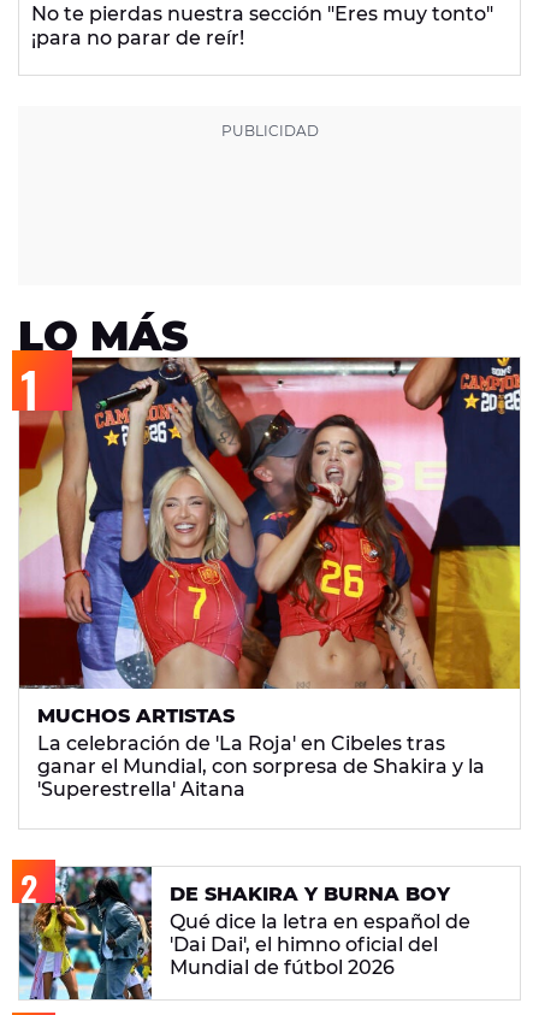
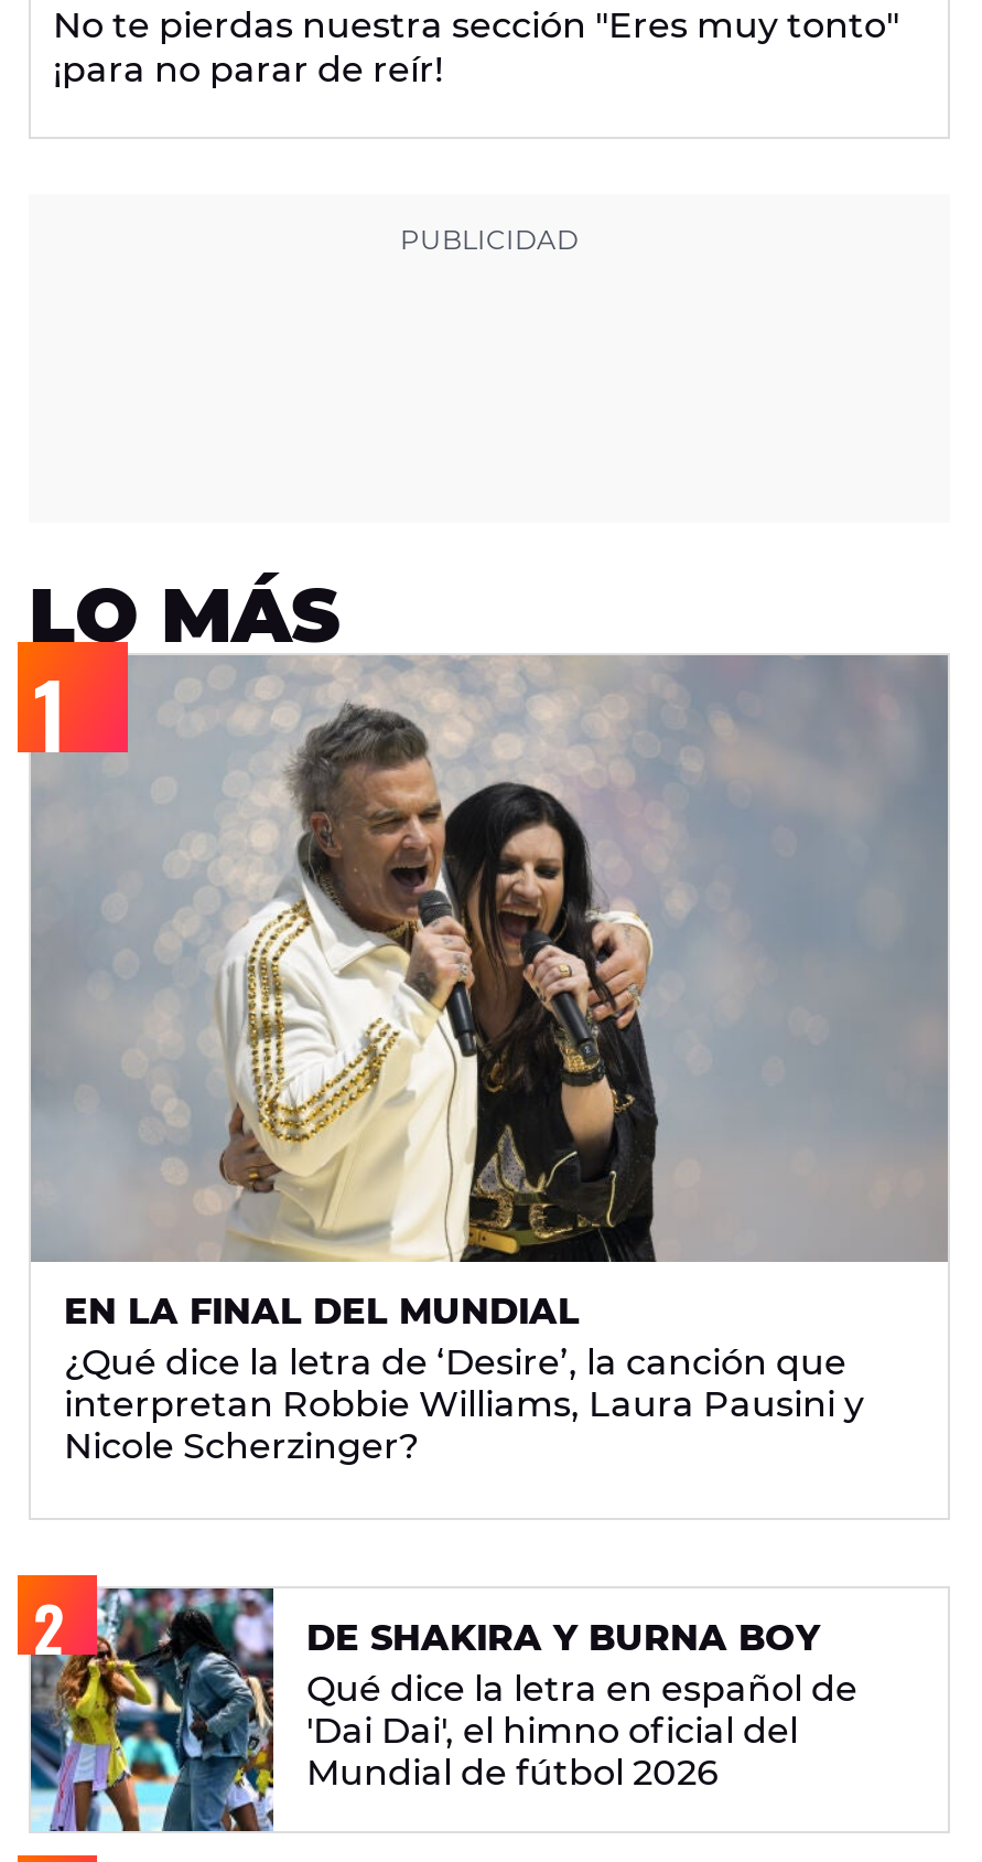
- [image]
- MUCHOS ARTISTAS
- La celebración de 'La Roja' en Cibeles tras
- ganar el Mundial, con sorpresa de Shakira y la
- 'Superestrella' Aitana
+ [image]
+ EN LA FINAL DEL MUNDIAL
+ ¿Qué dice la letra de ‘Desire’, la canción que
+ interpretan Robbie Williams, Laura Pausini y
+ Nicole Scherzinger?
